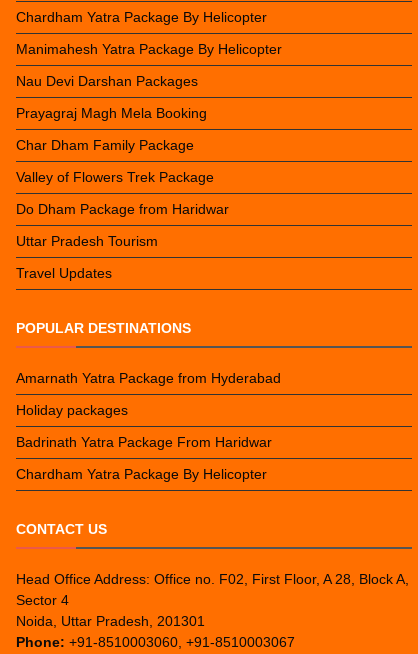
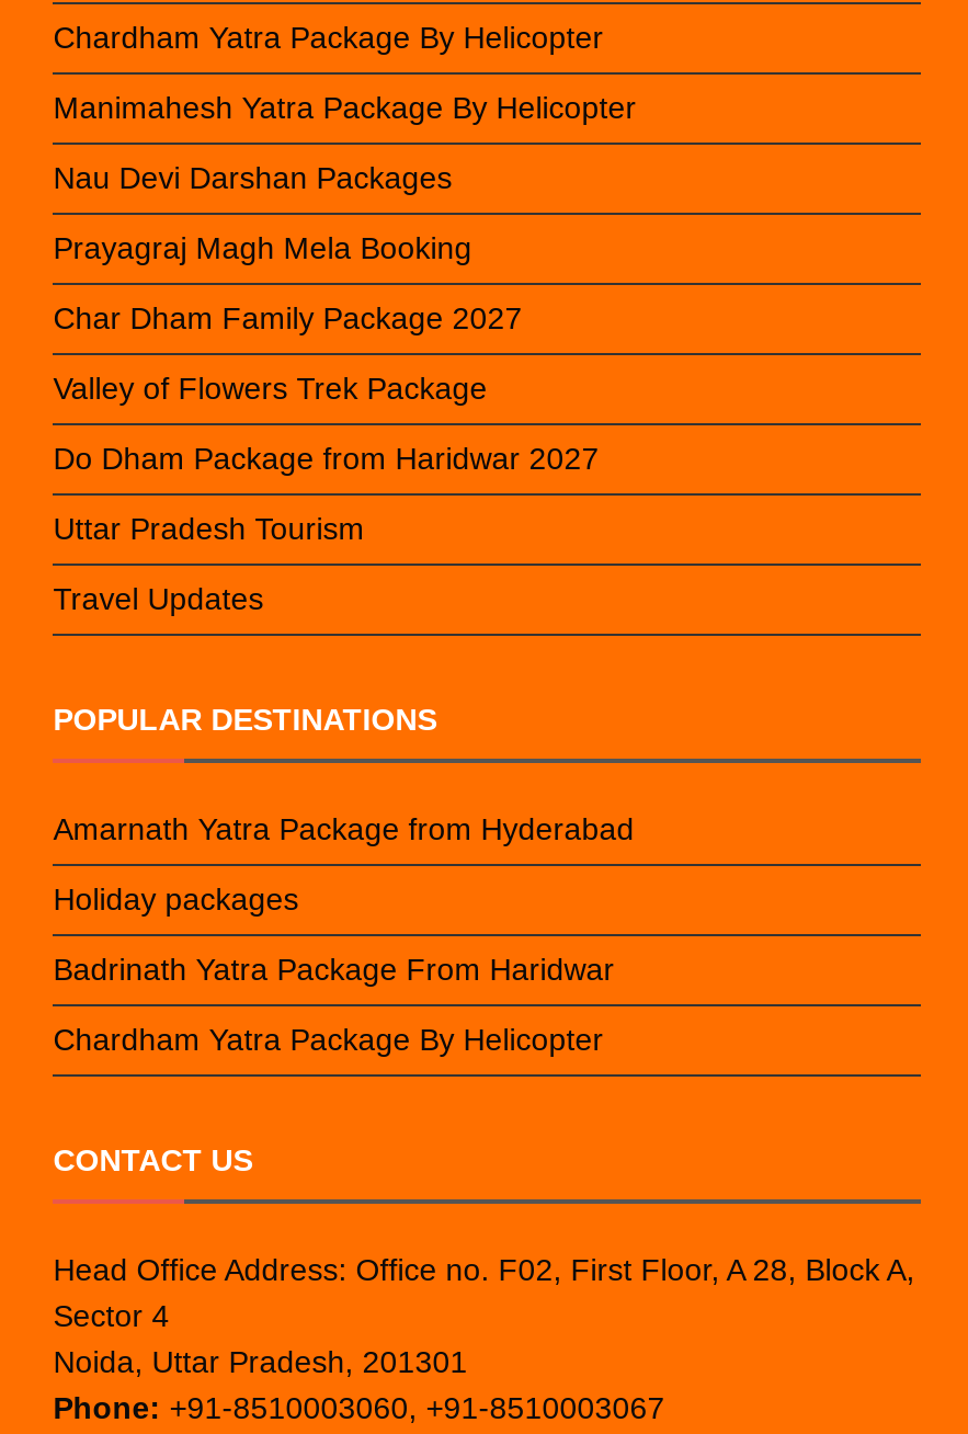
- Char Dham Family Package
+ Char Dham Family Package 2027

- Do Dham Package from Haridwar
+ Do Dham Package from Haridwar 2027
